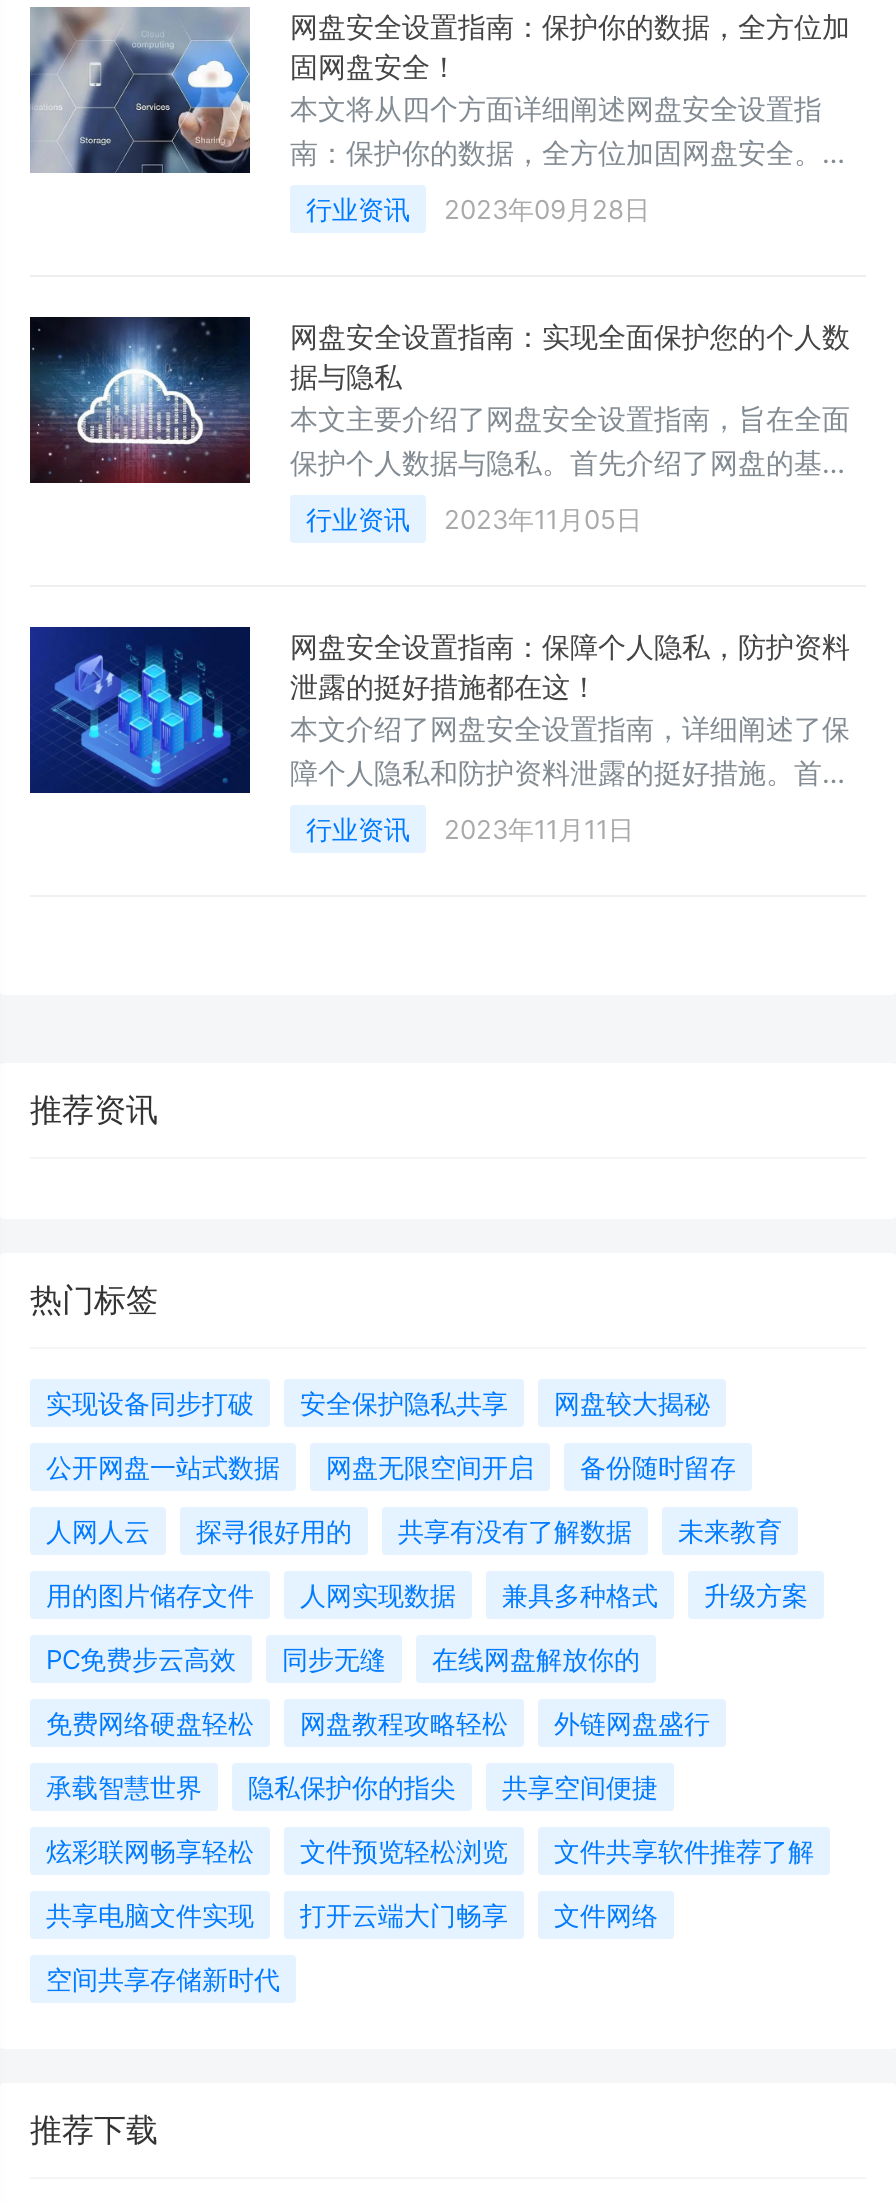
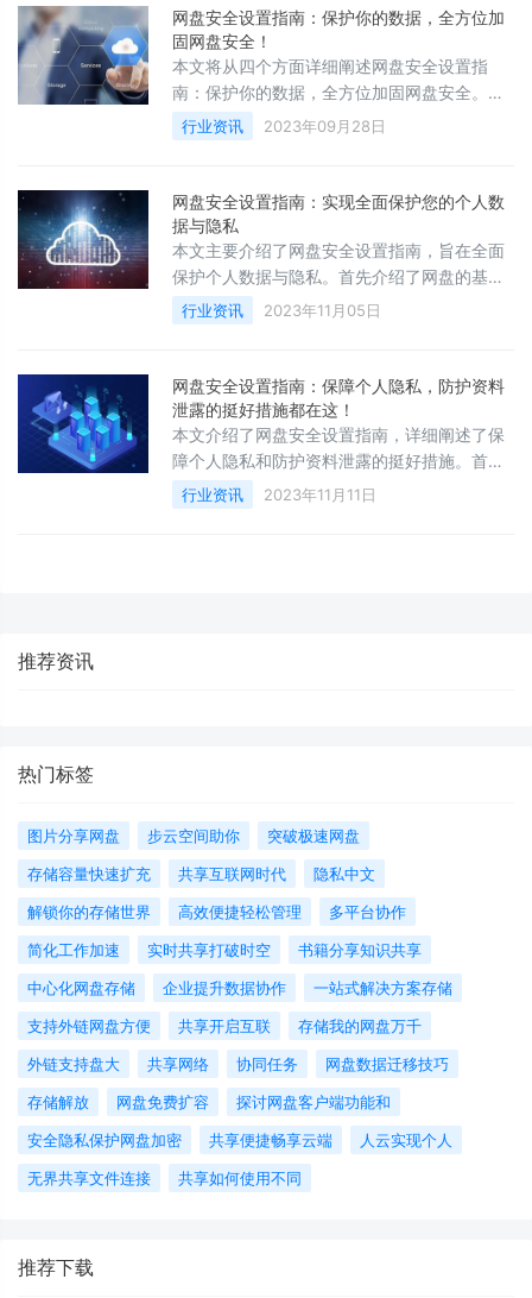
- 实现设备同步打破
- 安全保护隐私共享
- 网盘较大揭秘
+ 图片分享网盘
+ 步云空间助你
+ 突破极速网盘

- 公开网盘一站式数据
- 网盘无限空间开启
- 备份随时留存
+ 存储容量快速扩充
+ 共享互联网时代
+ 隐私中文

- 人网人云
- 探寻很好用的
- 共享有没有了解数据
- 未来教育
+ 解锁你的存储世界
+ 高效便捷轻松管理
+ 多平台协作

- 用的图片储存文件
- 人网实现数据
- 兼具多种格式
- 升级方案
+ 简化工作加速
+ 实时共享打破时空
+ 书籍分享知识共享

- PC免费步云高效
- 同步无缝
- 在线网盘解放你的
+ 中心化网盘存储
+ 企业提升数据协作
+ 一站式解决方案存储

- 免费网络硬盘轻松
- 网盘教程攻略轻松
- 外链网盘盛行
+ 支持外链网盘方便
+ 共享开启互联
+ 存储我的网盘万千

- 承载智慧世界
- 隐私保护你的指尖
- 共享空间便捷
+ 外链支持盘大
+ 共享网络
+ 协同任务
+ 网盘数据迁移技巧

- 炫彩联网畅享轻松
- 文件预览轻松浏览
- 文件共享软件推荐了解
+ 存储解放
+ 网盘免费扩容
+ 探讨网盘客户端功能和

- 共享电脑文件实现
- 打开云端大门畅享
- 文件网络
+ 安全隐私保护网盘加密
+ 共享便捷畅享云端
+ 人云实现个人

- 空间共享存储新时代
+ 无界共享文件连接
+ 共享如何使用不同
